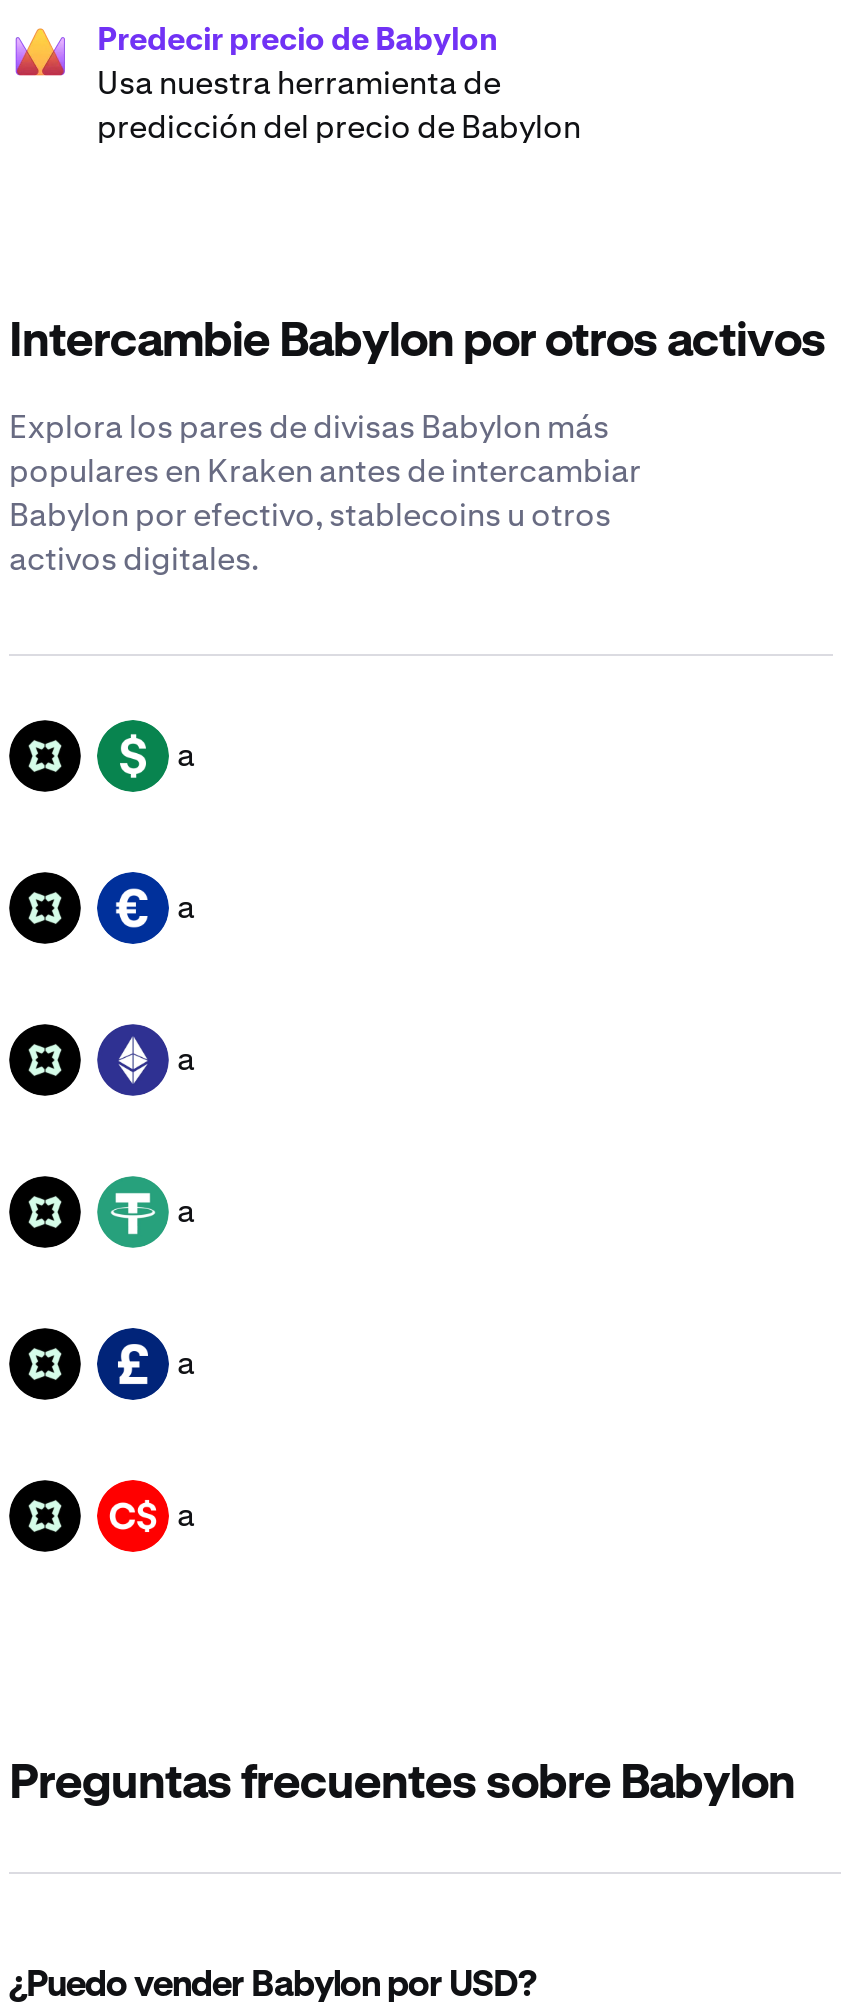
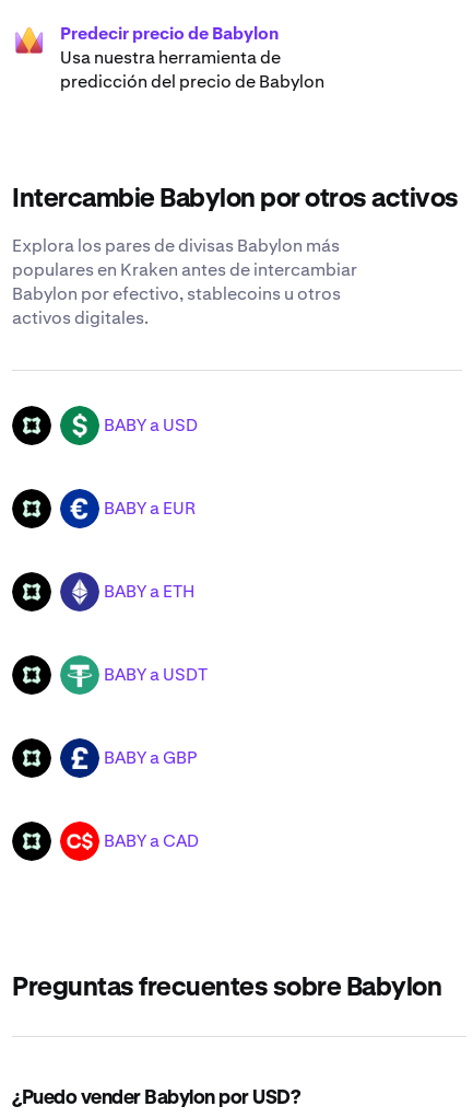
- a
+ BABY a USD

- a
+ BABY a EUR

- a
+ BABY a ETH

- a
+ BABY a USDT

- a
+ BABY a GBP

- a
+ BABY a CAD
